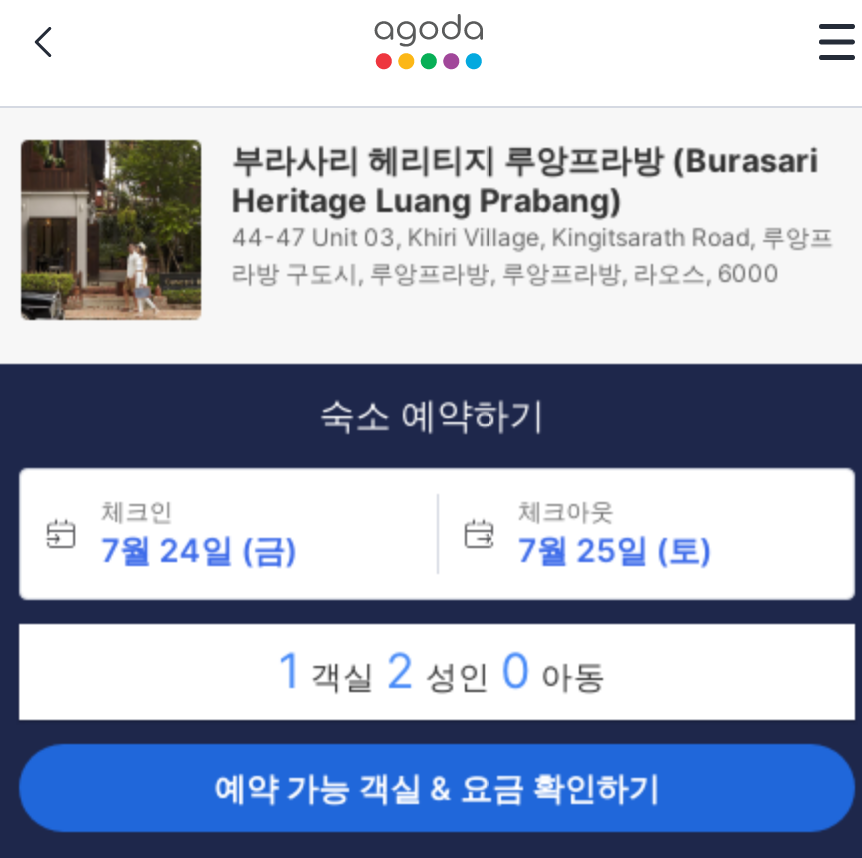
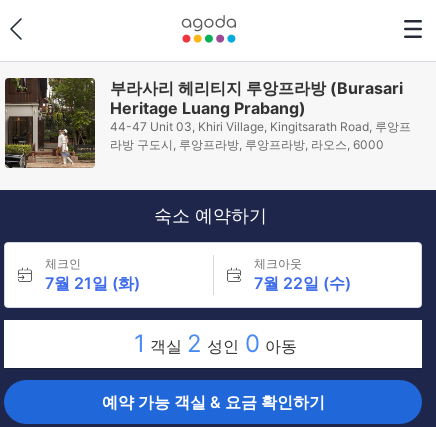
- 7월 24일 (금)
+ 7월 21일 (화)

- 7월 25일 (토)
+ 7월 22일 (수)
